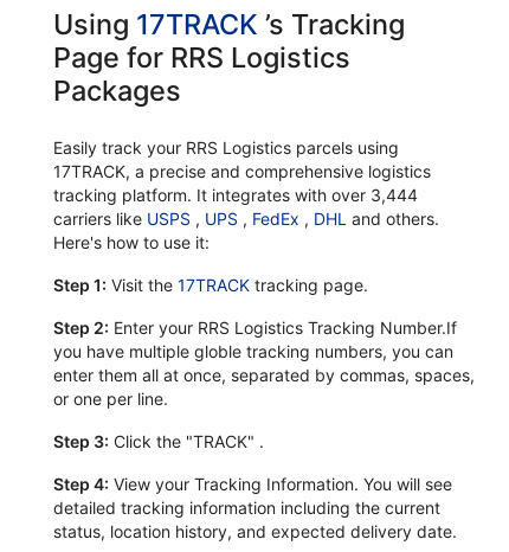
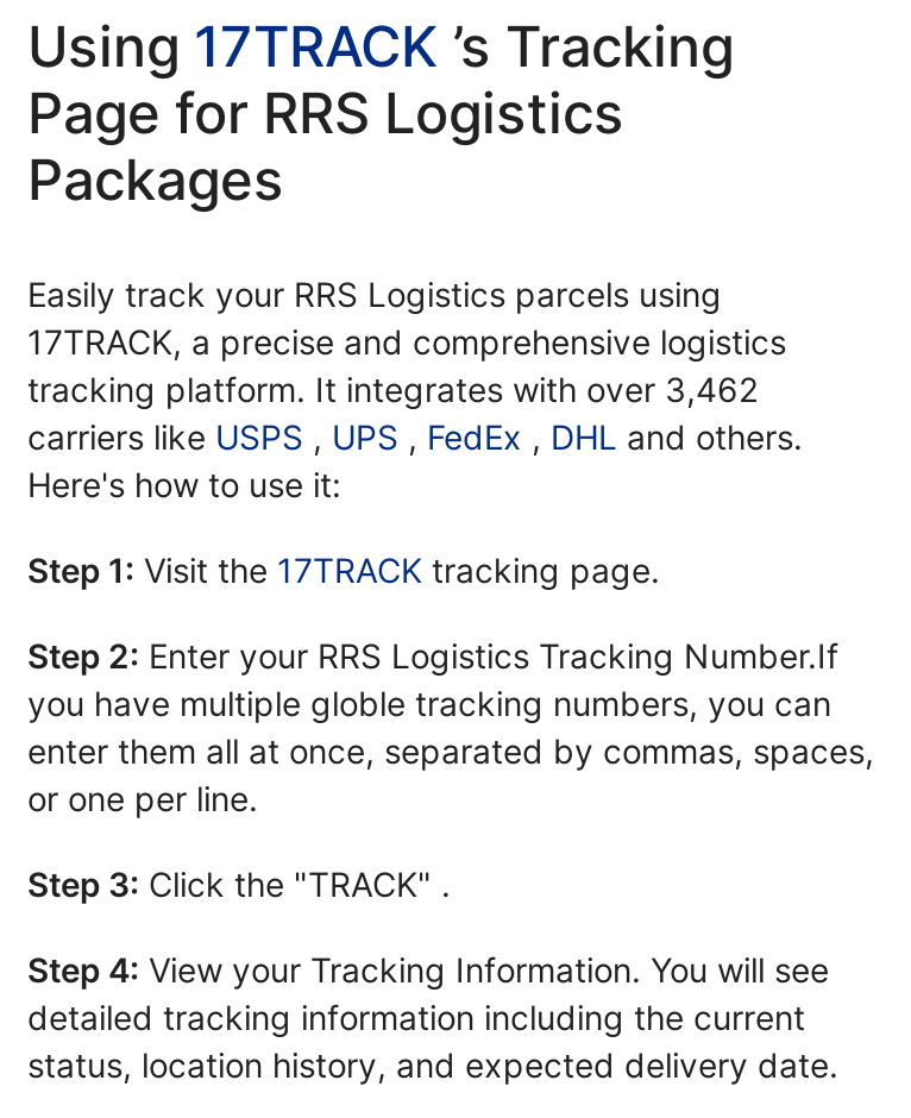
- tracking platform. It integrates with over 3,444
+ tracking platform. It integrates with over 3,462
